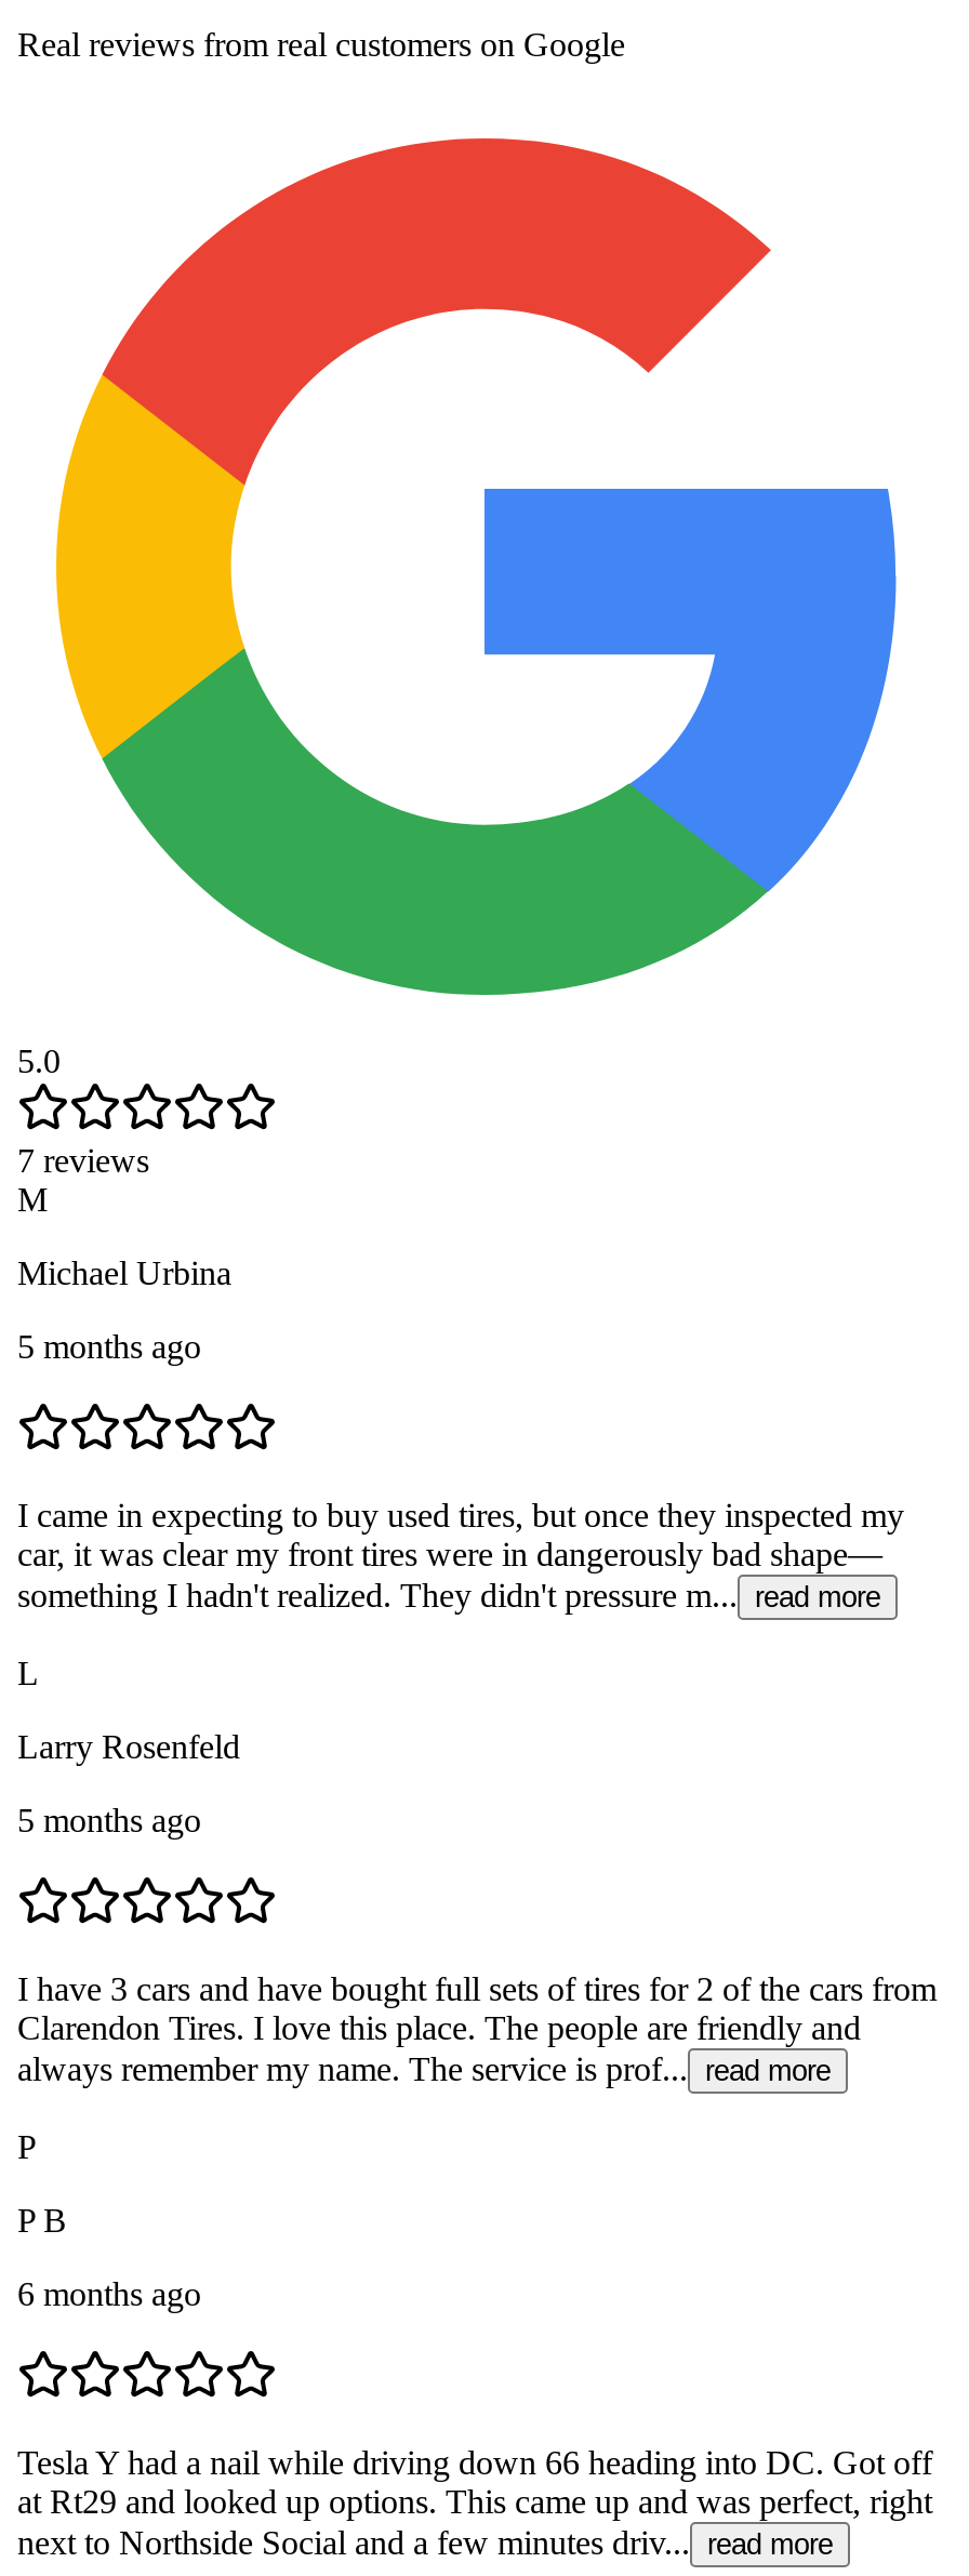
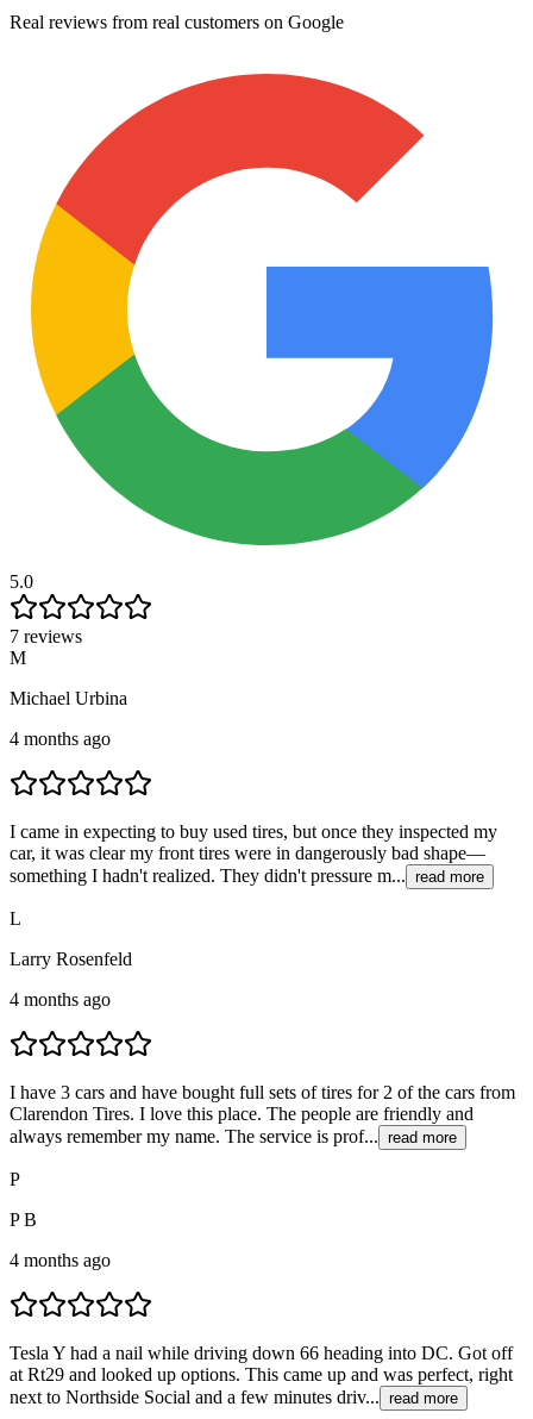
- 5 months ago
+ 4 months ago

- 5 months ago
+ 4 months ago

- 6 months ago
+ 4 months ago
